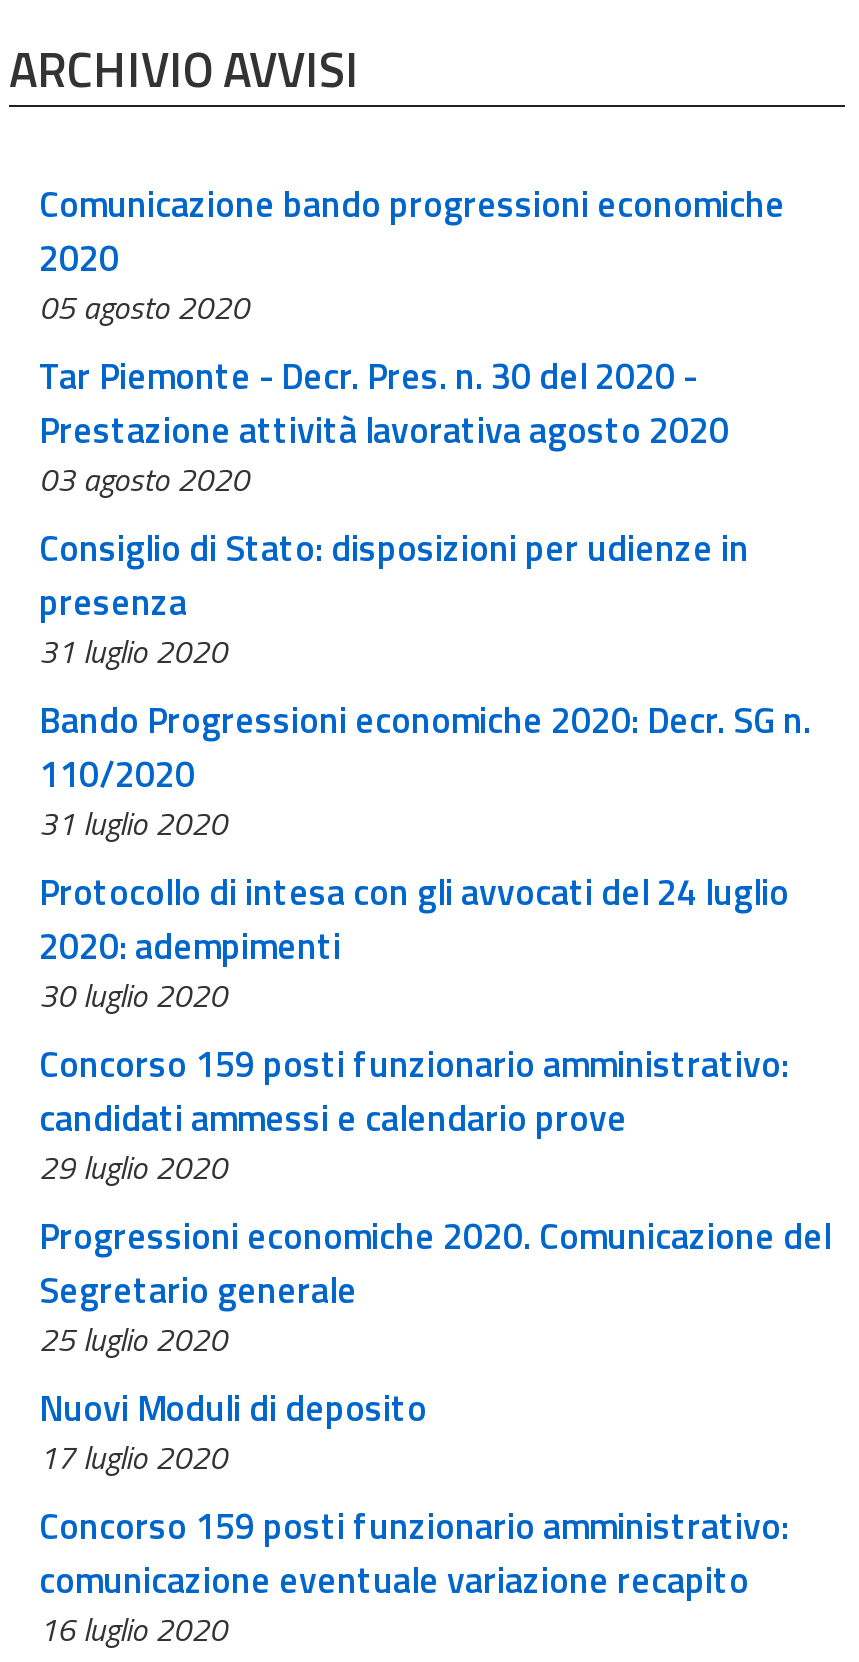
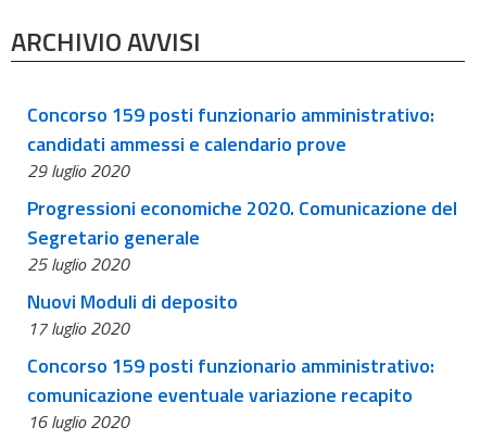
- Comunicazione bando progressioni economiche
- 2020
- 05 agosto 2020
- Tar Piemonte - Decr. Pres. n. 30 del 2020 -
- Prestazione attività lavorativa agosto 2020
- 03 agosto 2020
- Consiglio di Stato: disposizioni per udienze in
- presenza
- 31 luglio 2020
- Bando Progressioni economiche 2020: Decr. SG n.
- 110/2020
- 31 luglio 2020
- Protocollo di intesa con gli avvocati del 24 luglio
- 2020: adempimenti
- 30 luglio 2020
